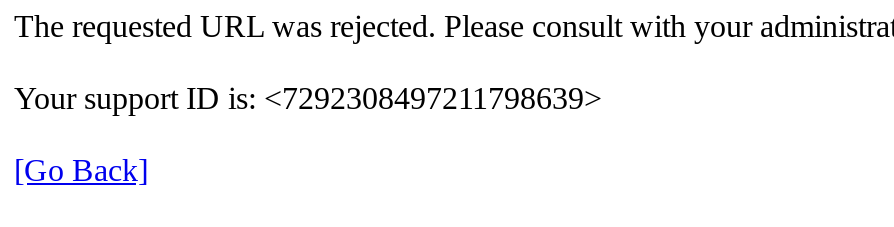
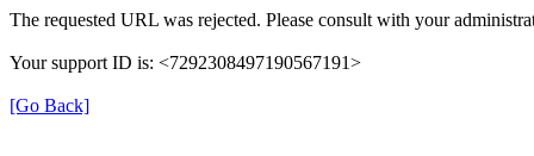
- Your support ID is: <7292308497211798639>
+ Your support ID is: <7292308497190567191>
